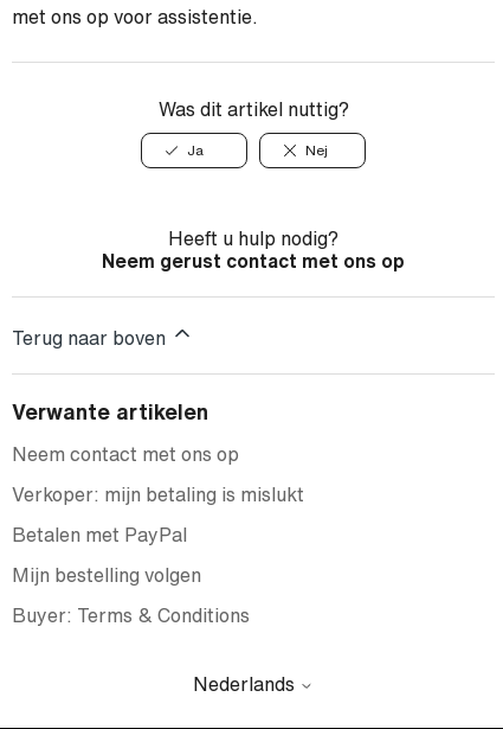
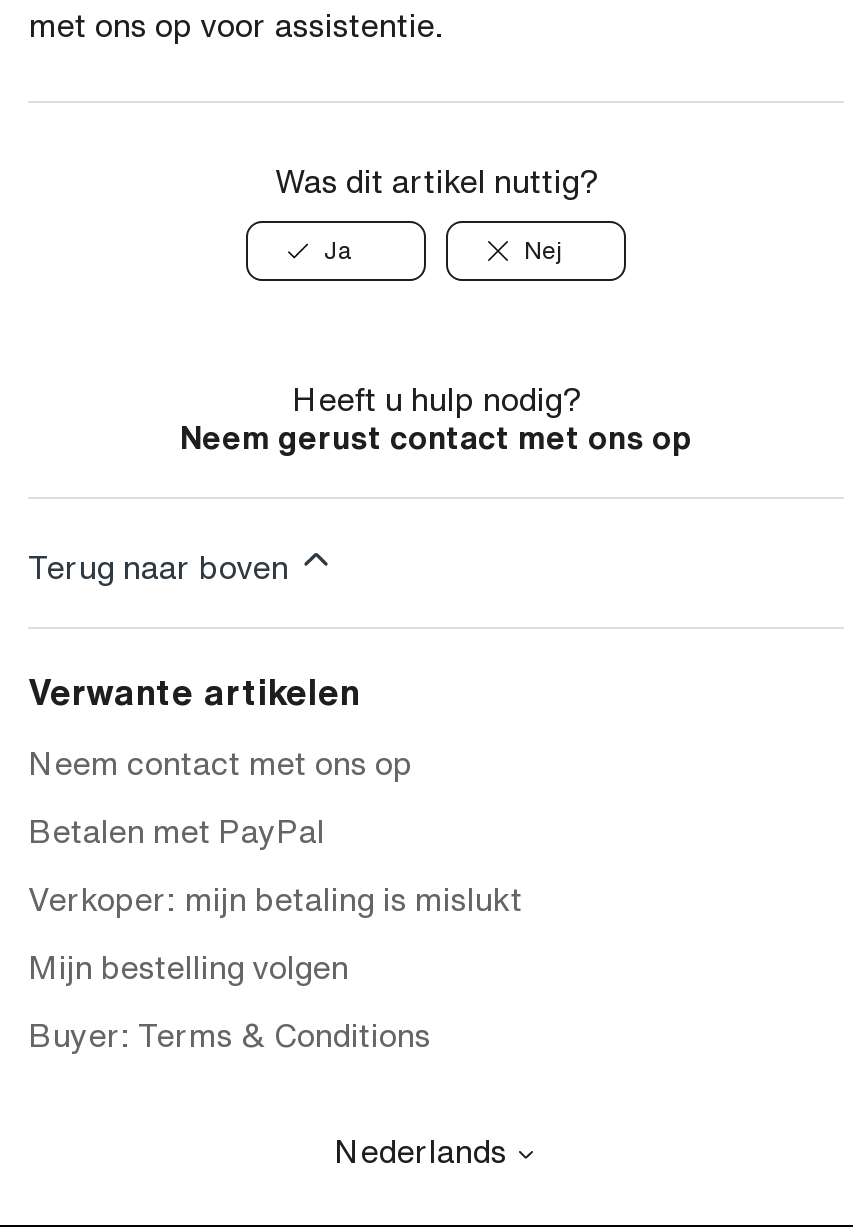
moved down: Verkoper: mijn betaling is mislukt

moved up: Betalen met PayPal
